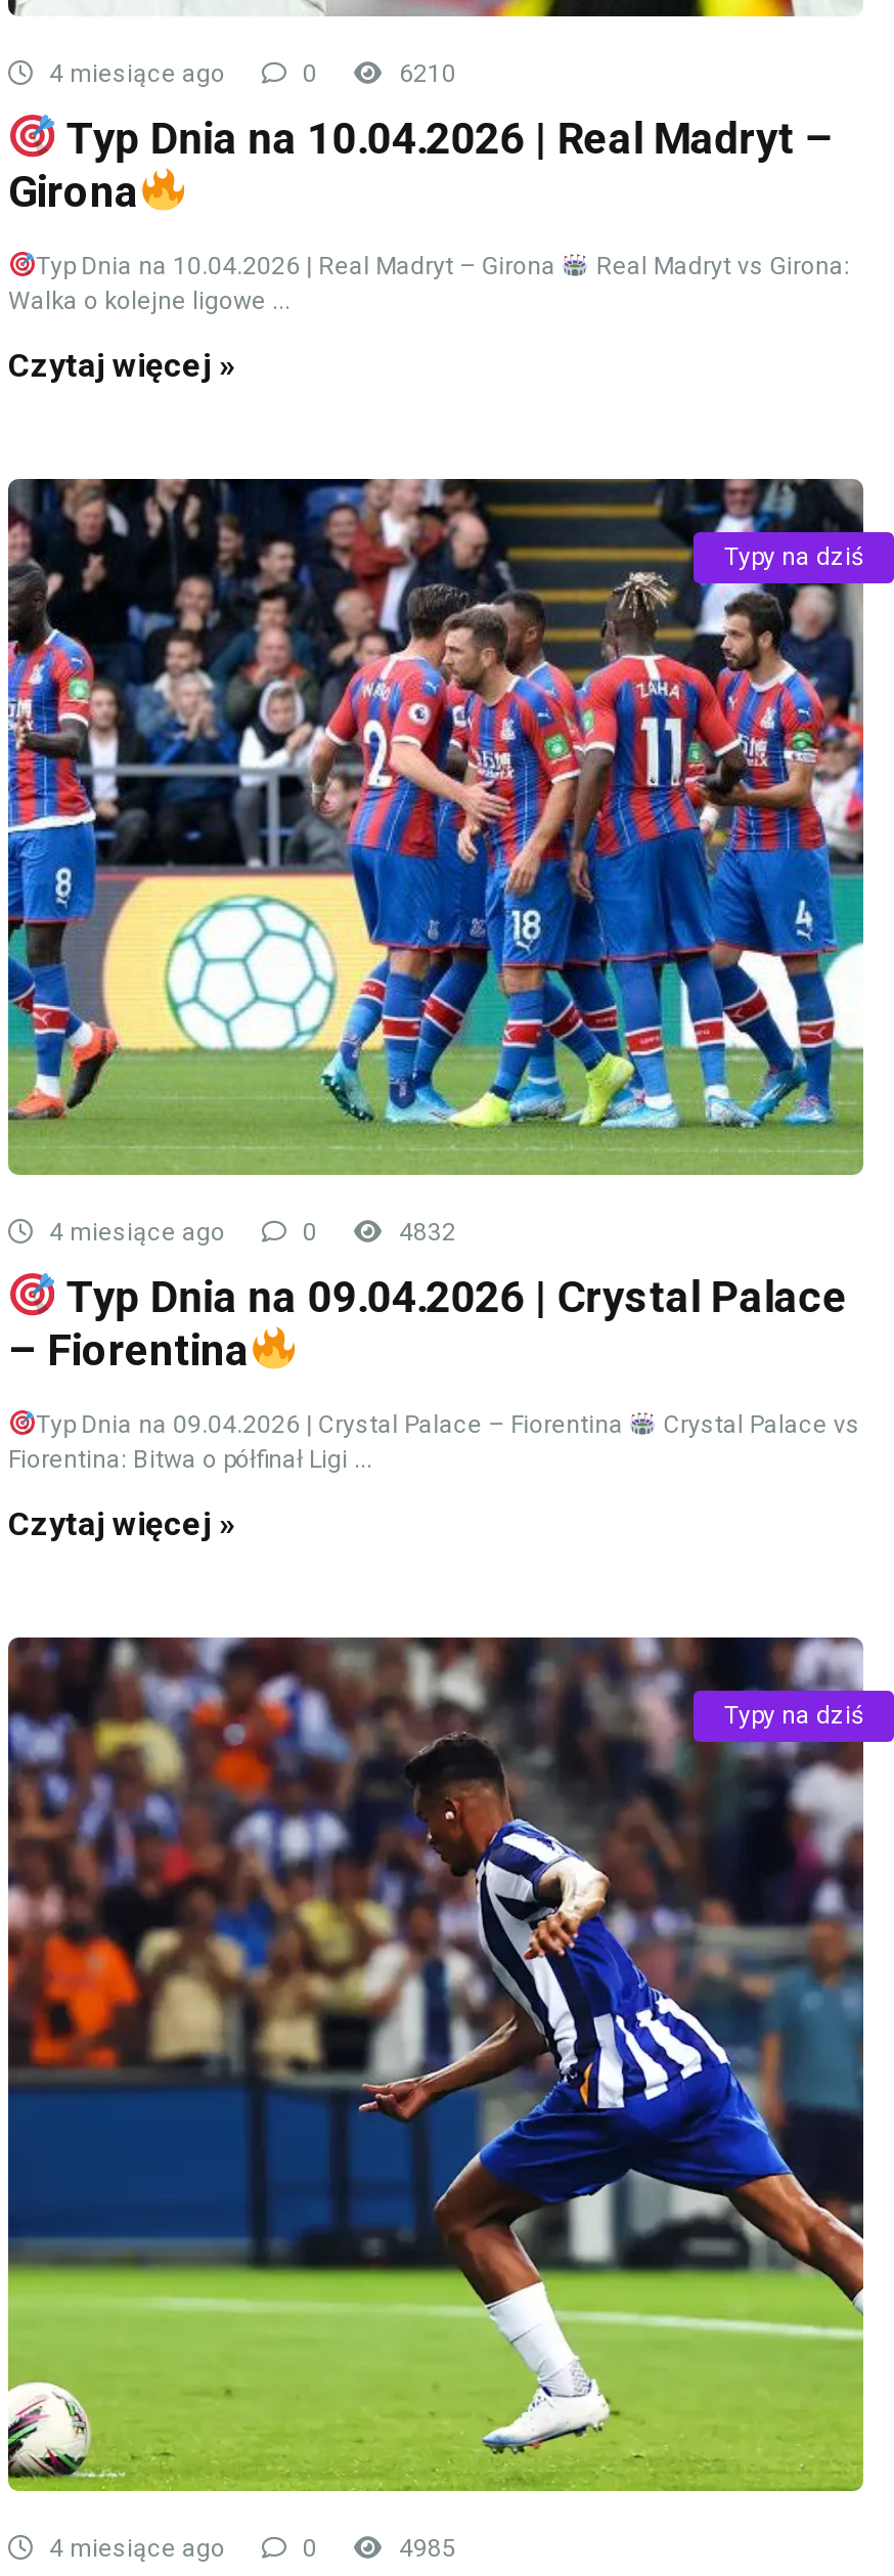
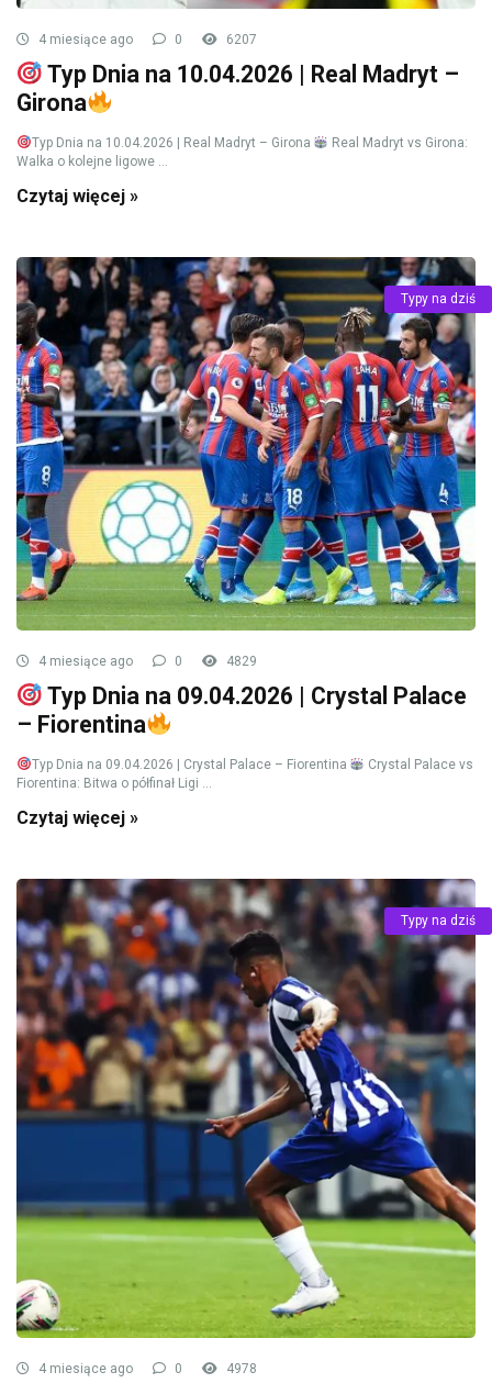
- 6210
+ 6207

- 4832
+ 4829

- 4985
+ 4978
